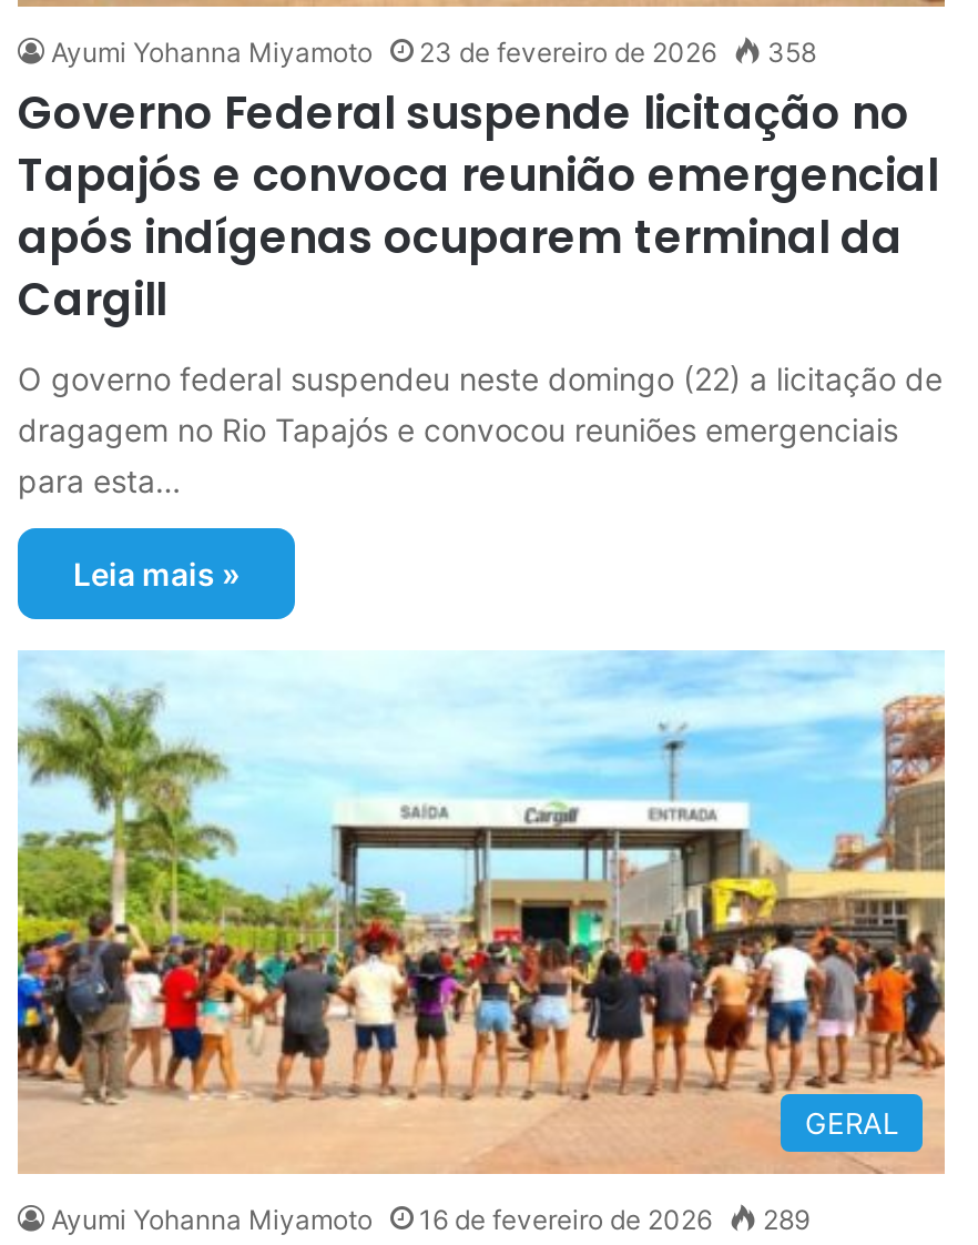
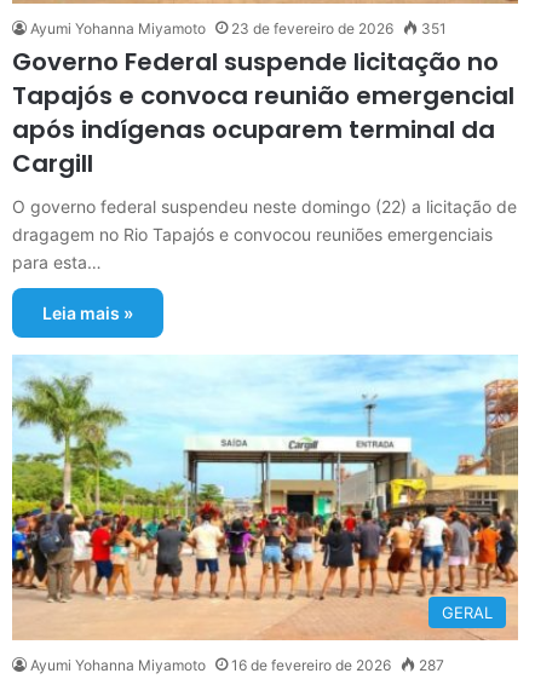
- Ayumi Yohanna Miyamoto 23 de fevereiro de 2026 358
+ Ayumi Yohanna Miyamoto 23 de fevereiro de 2026 351

- Ayumi Yohanna Miyamoto 16 de fevereiro de 2026 289
+ Ayumi Yohanna Miyamoto 16 de fevereiro de 2026 287
